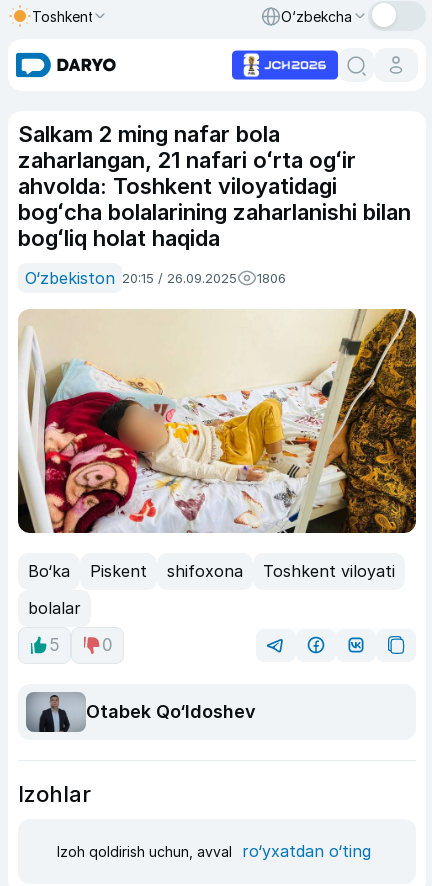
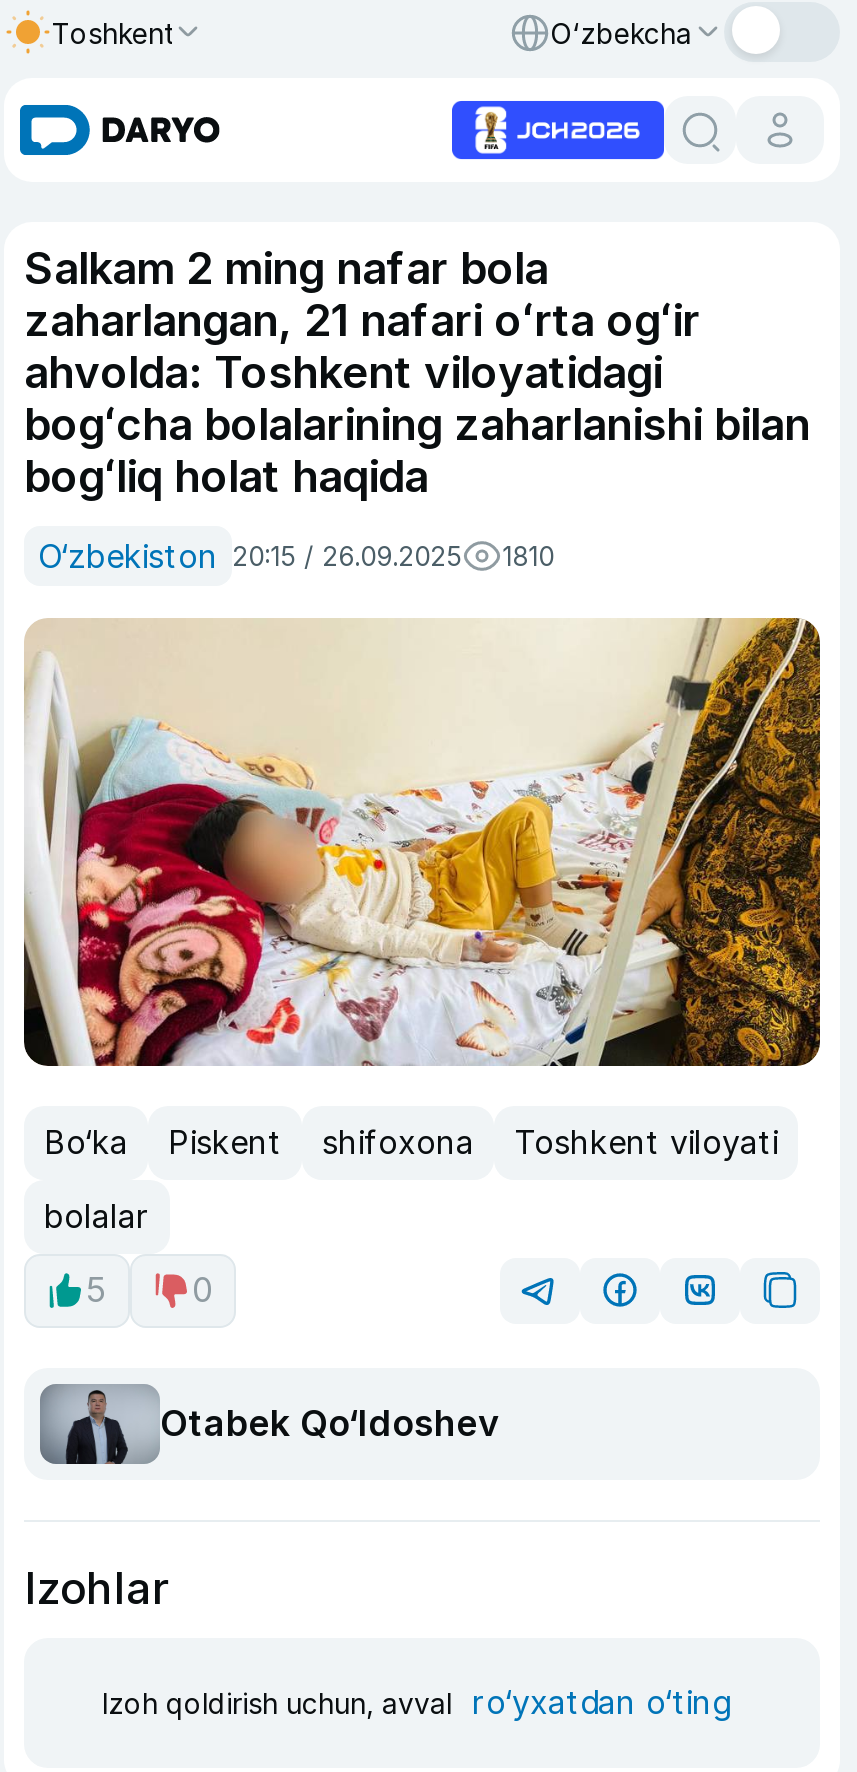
- O‘zbekiston 20:15 / 26.09.2025 1806
+ O‘zbekiston 20:15 / 26.09.2025 1810
